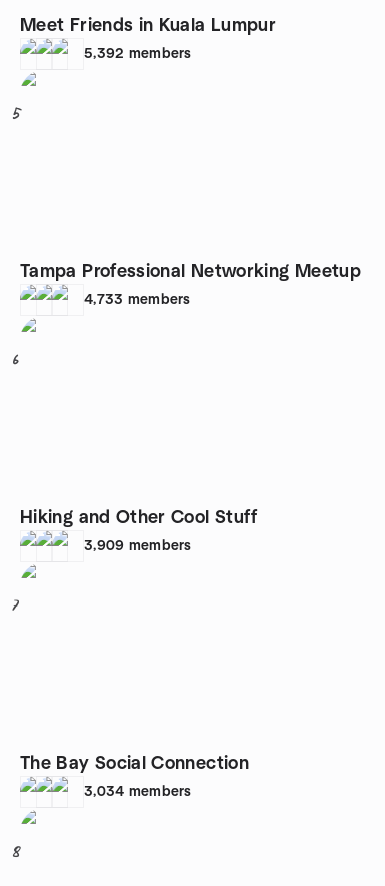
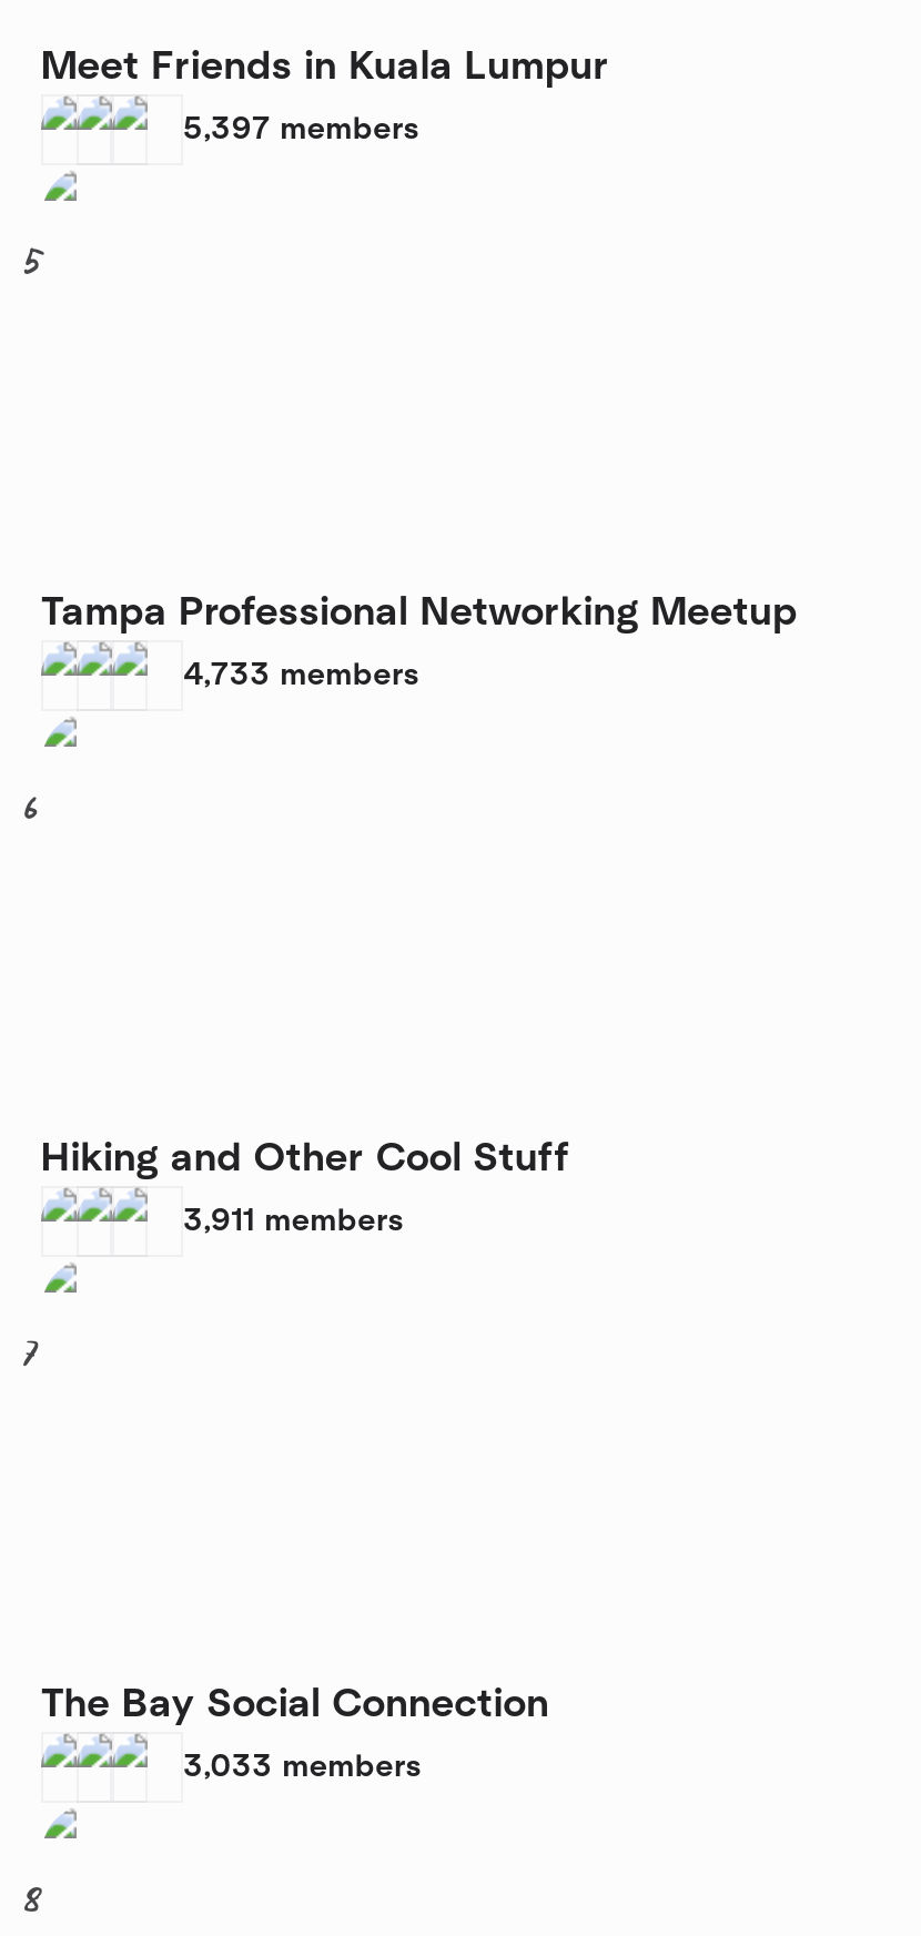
- 5,392 members
+ 5,397 members

- 3,909 members
+ 3,911 members

- 3,034 members
+ 3,033 members
